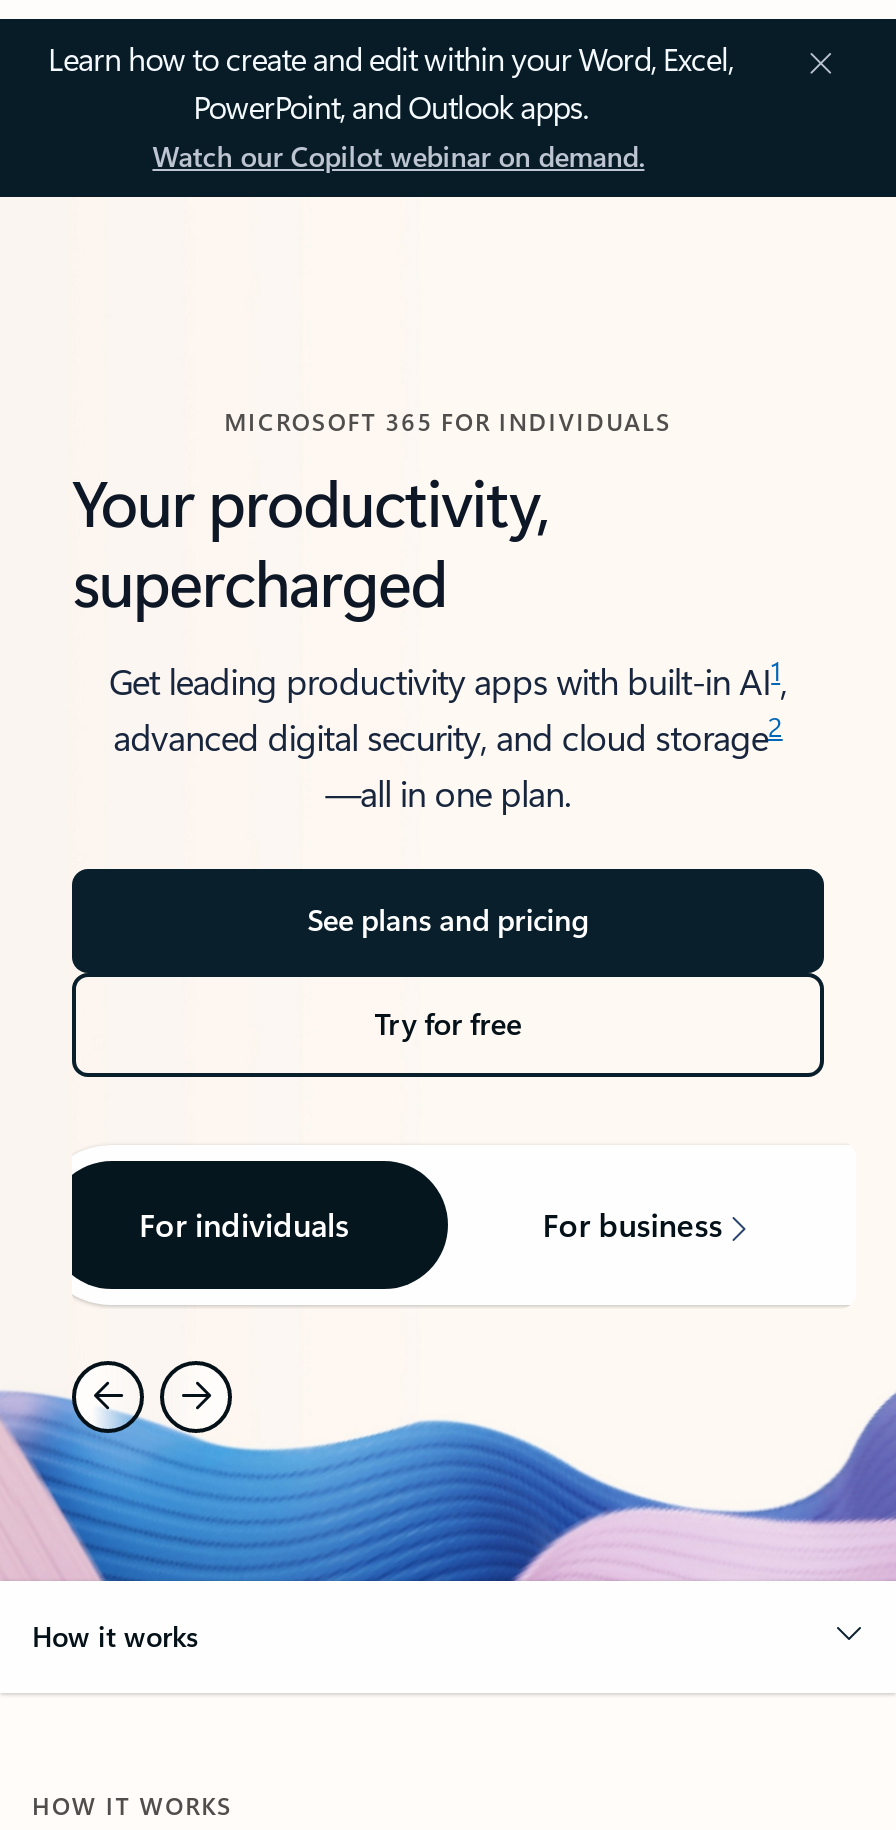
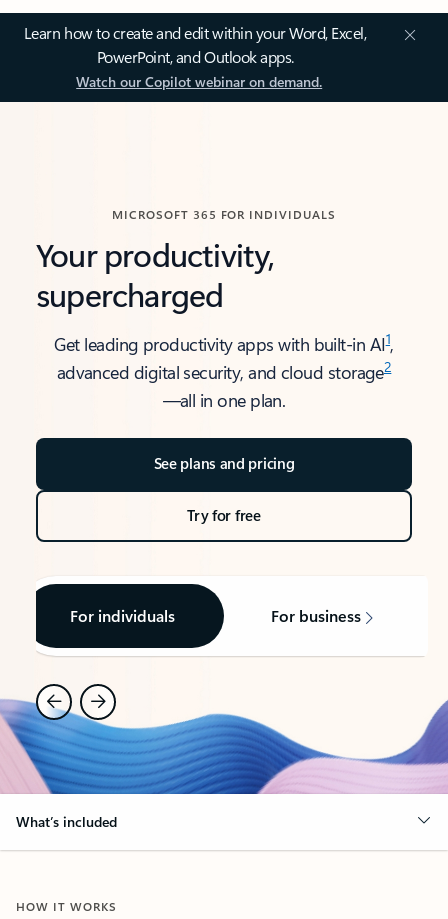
- How it works
+ What’s included
